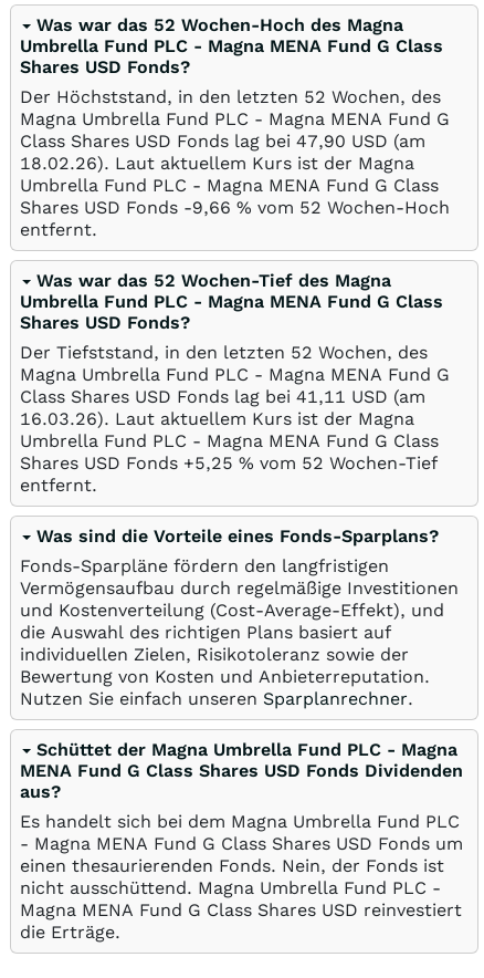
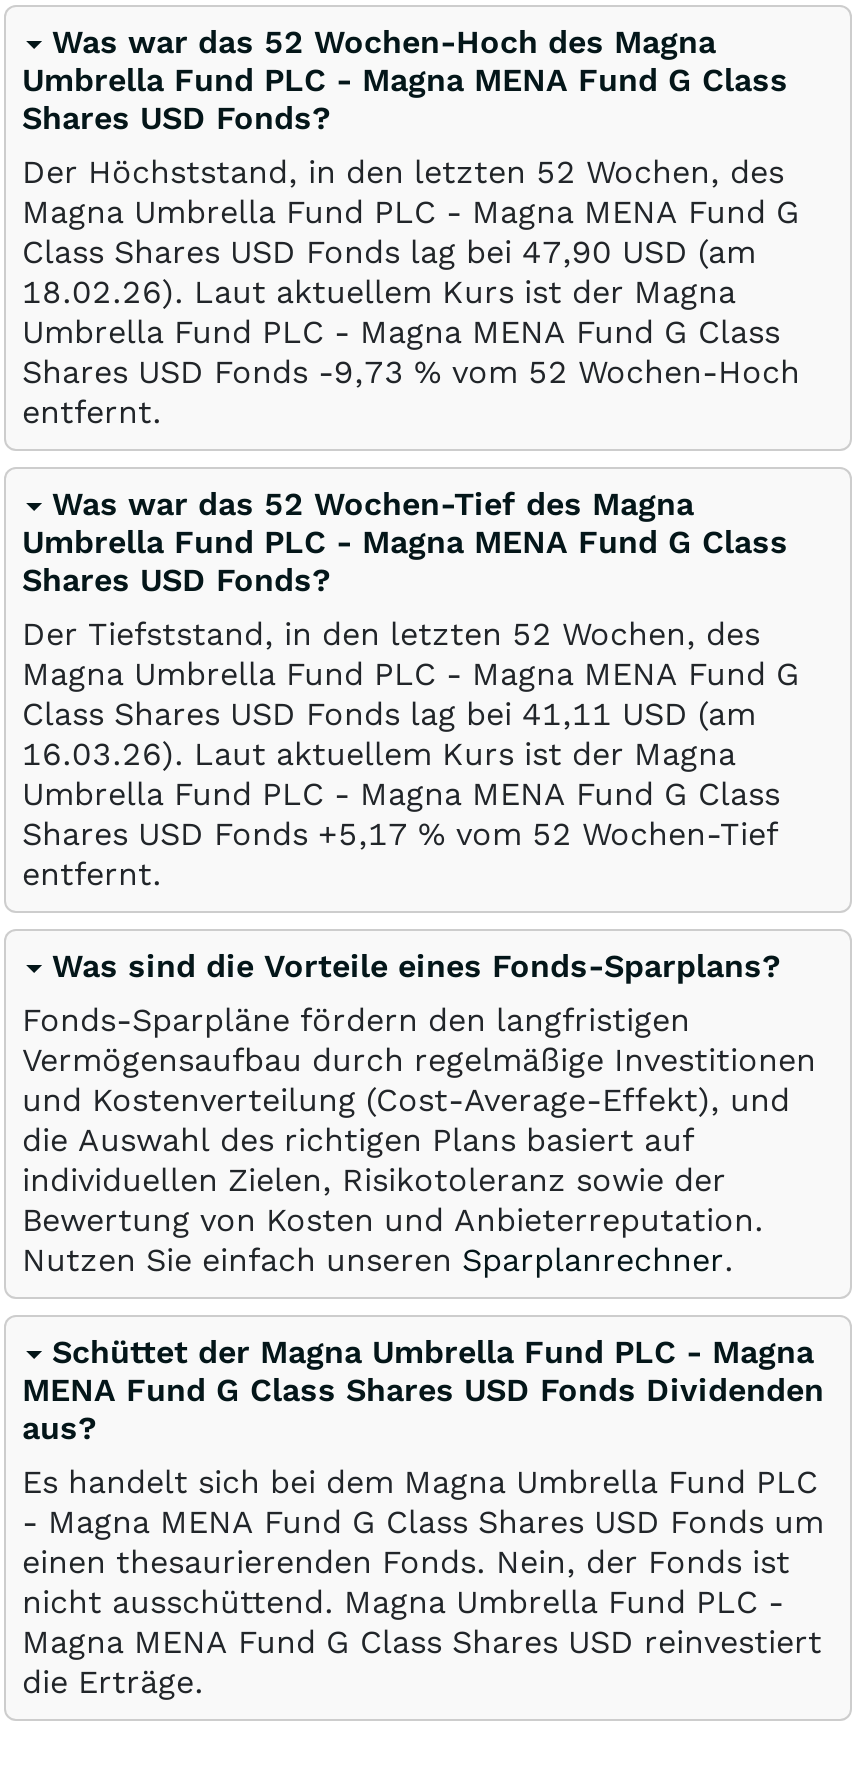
- Shares USD Fonds -9,66% vom 52 Wochen-Hoch
+ Shares USD Fonds -9,73% vom 52 Wochen-Hoch

- Shares USD Fonds +5,25% vom 52 Wochen-Tief
+ Shares USD Fonds +5,17% vom 52 Wochen-Tief
